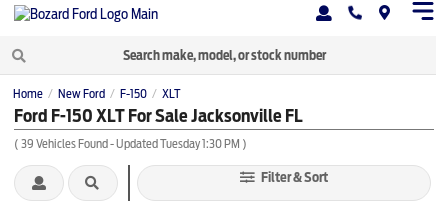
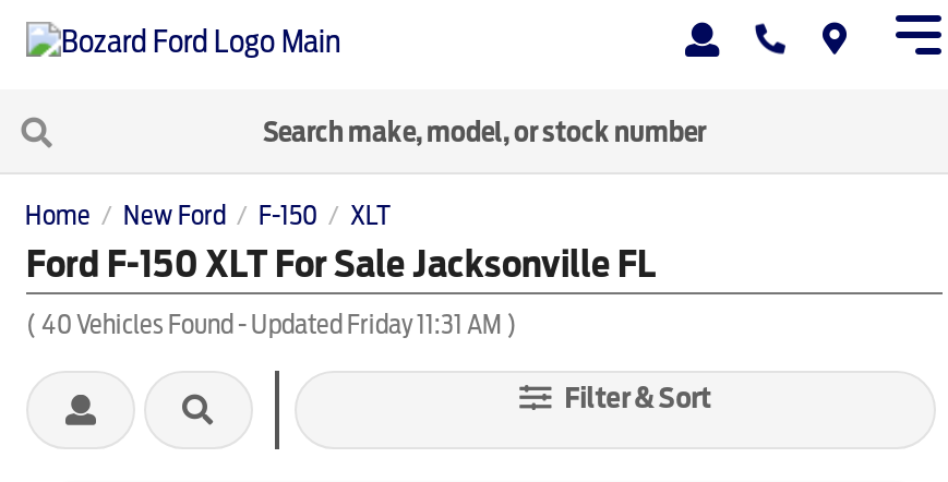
- (39Vehicles Found - Updated Tuesday 1:30 PM)
+ (40Vehicles Found - Updated Friday 11:31 AM)
